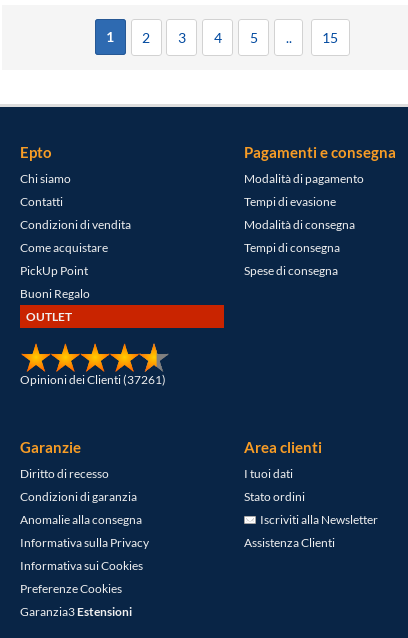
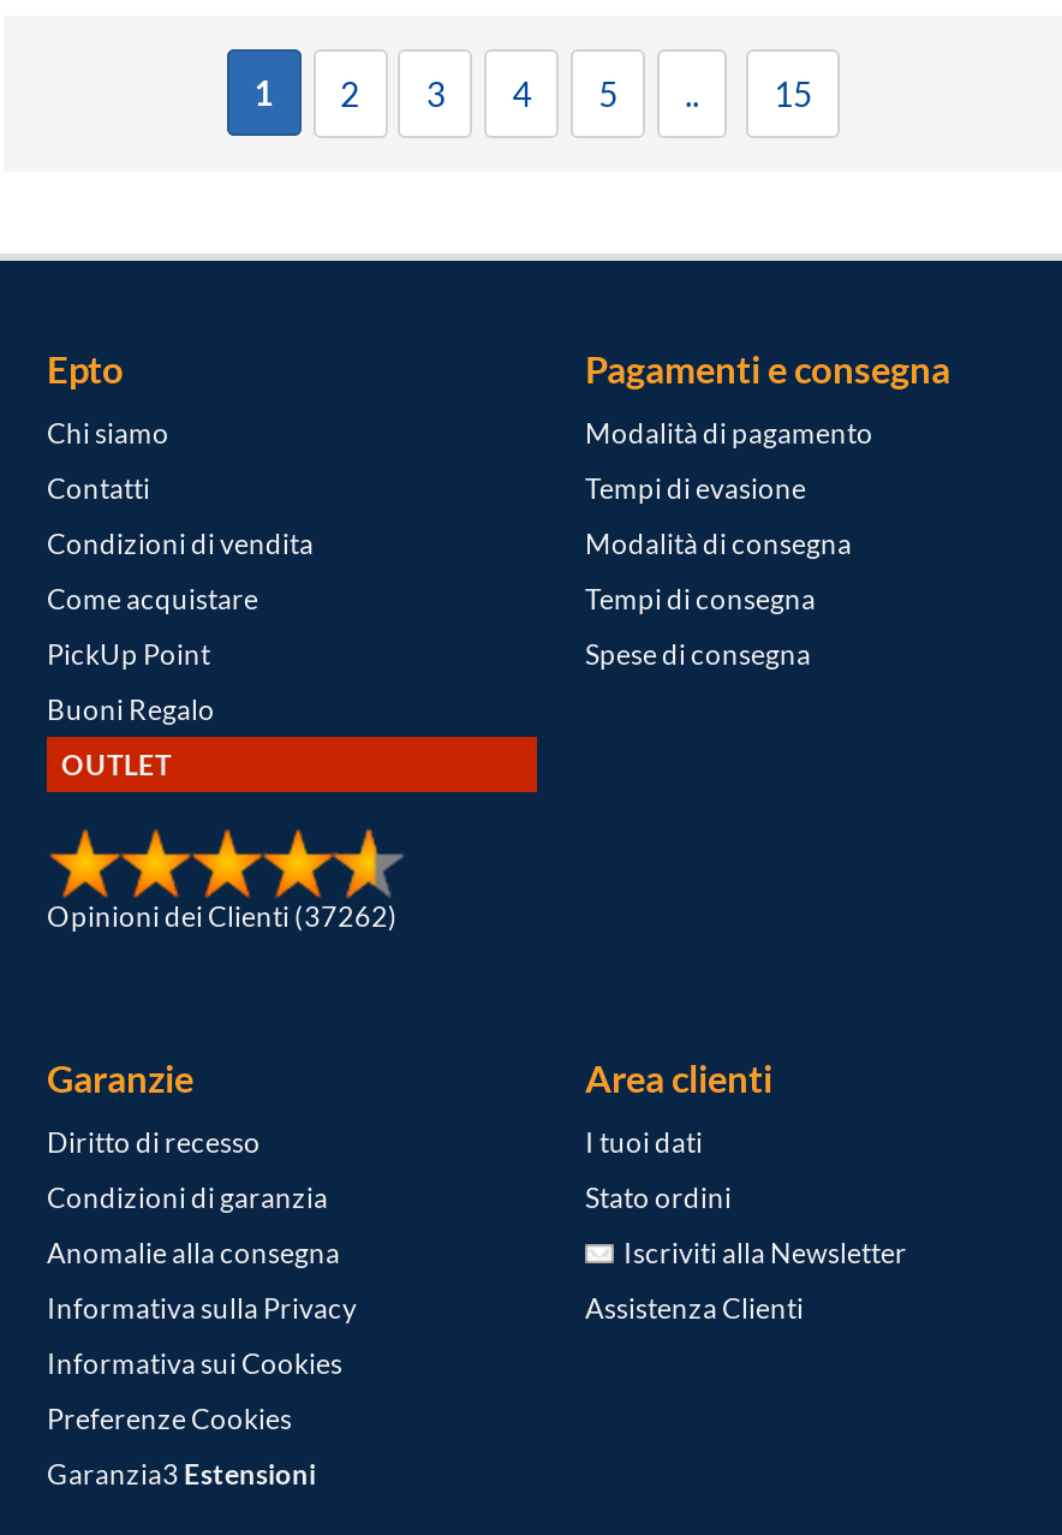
- Opinioni dei Clienti (37261)
+ Opinioni dei Clienti (37262)
